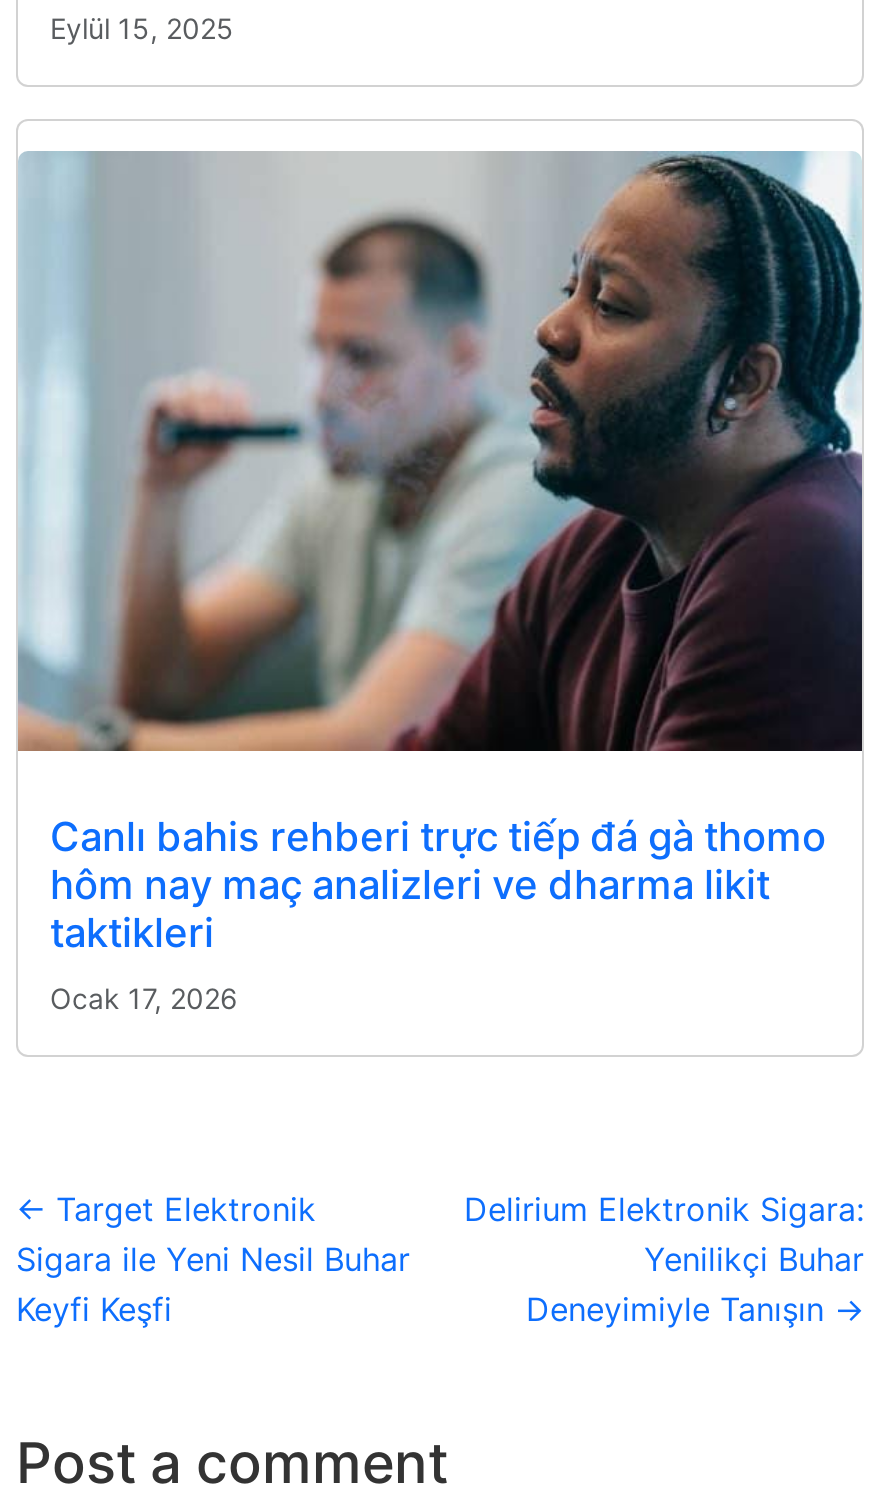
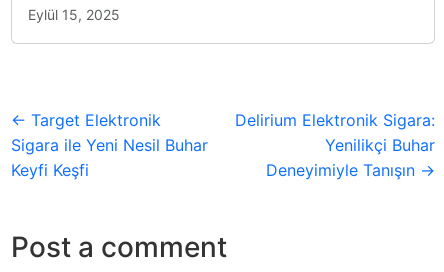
- [image]
- Canlı bahis rehberi trực tiếp đá gà thomo
- hôm nay maç analizleri ve dharma likit
- taktikleri
- Ocak 17, 2026
